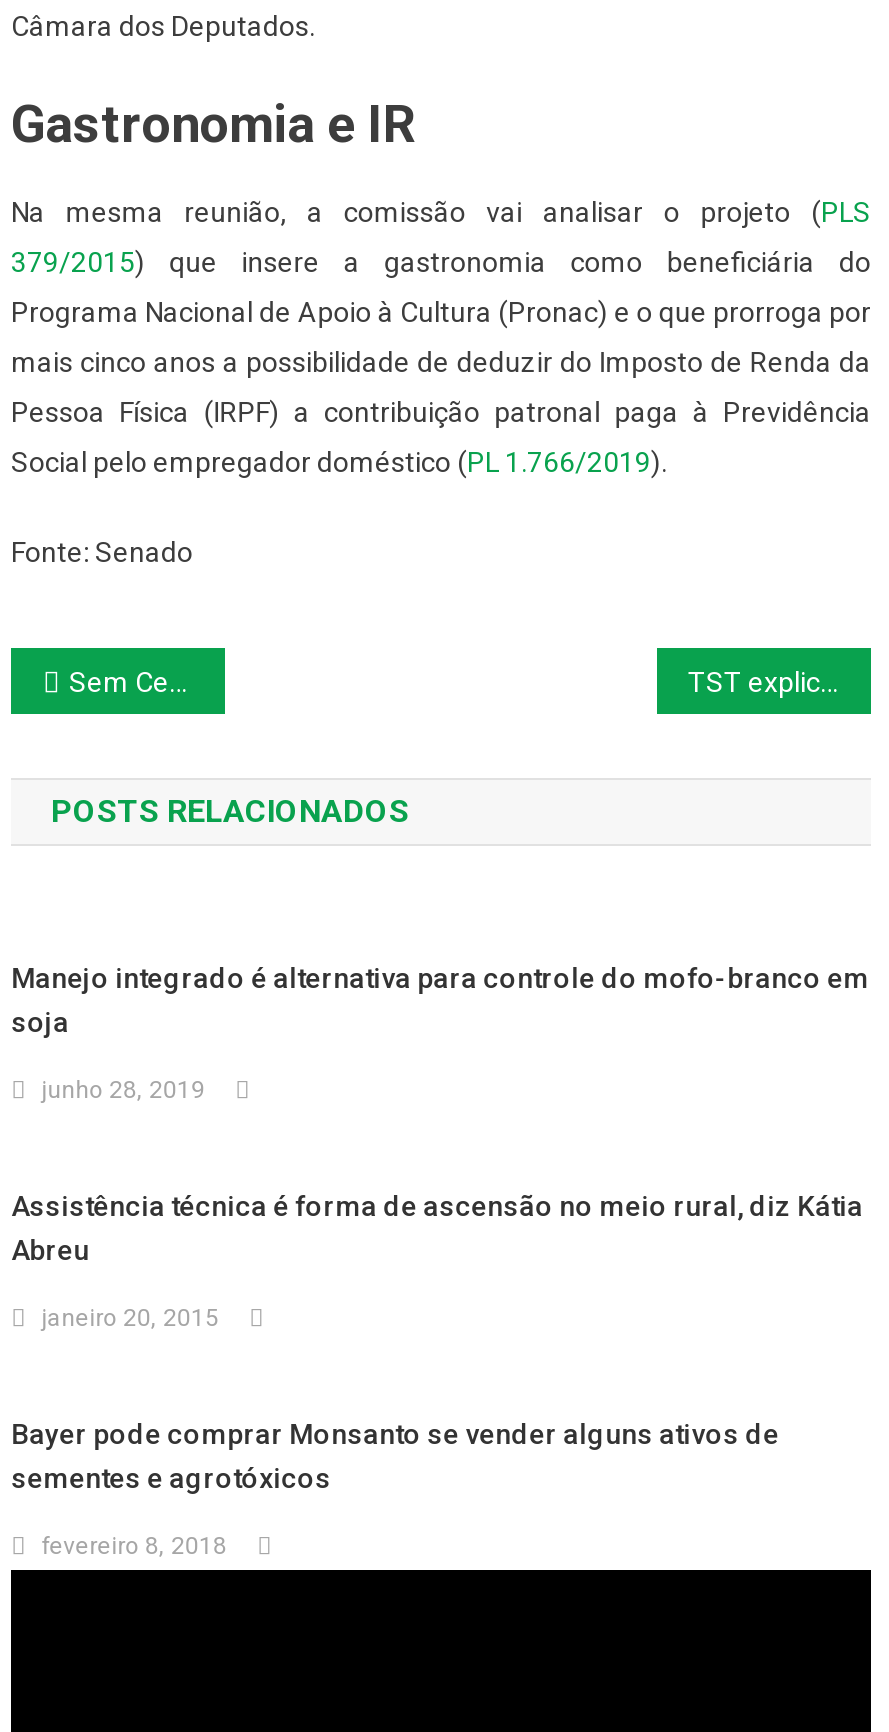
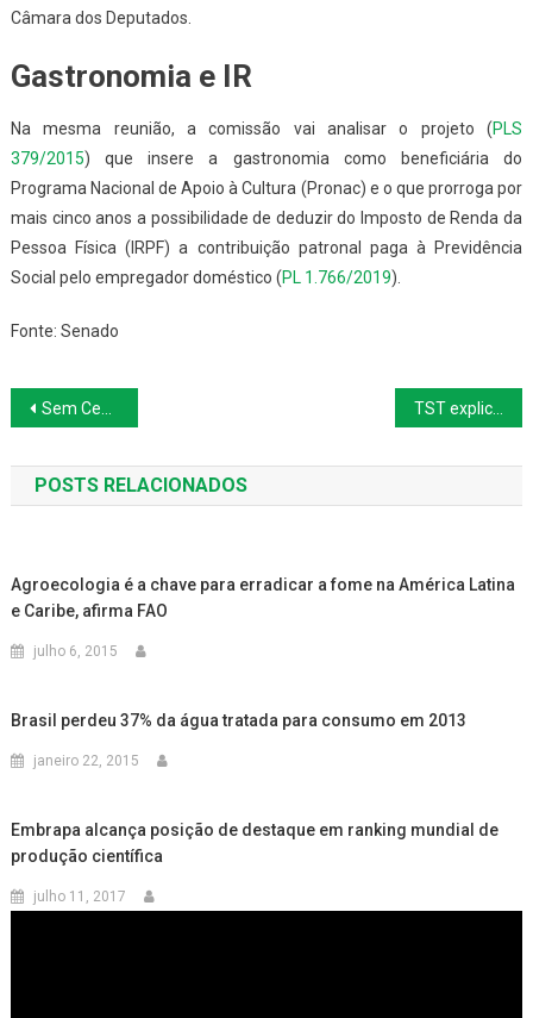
- Manejo integrado é alternativa para controle do mofo-branco em
- soja
+ Agroecologia é a chave para erradicar a fome na América Latina
+ e Caribe, afirma FAO

- junho 28, 2019
+ julho 6, 2015

- Assistência técnica é forma de ascensão no meio rural, diz Kátia
- Abreu
+ Brasil perdeu 37% da água tratada para consumo em 2013

- janeiro 20, 2015
+ janeiro 22, 2015

- Bayer pode comprar Monsanto se vender alguns ativos de
- sementes e agrotóxicos
+ Embrapa alcança posição de destaque em ranking mundial de
+ produção científica

- fevereiro 8, 2018
+ julho 11, 2017
